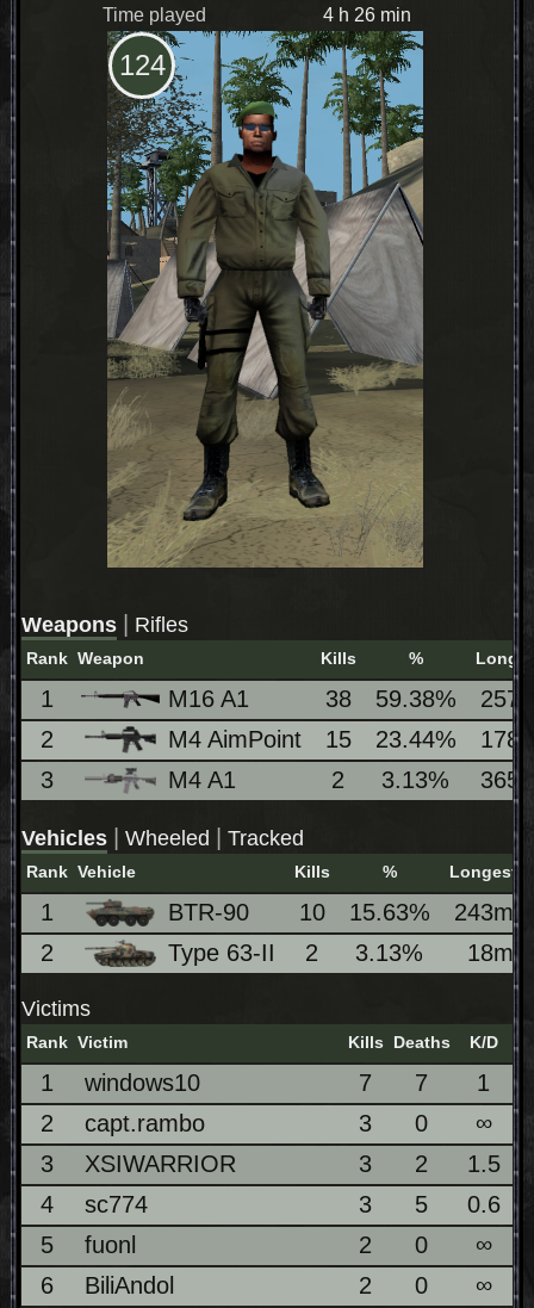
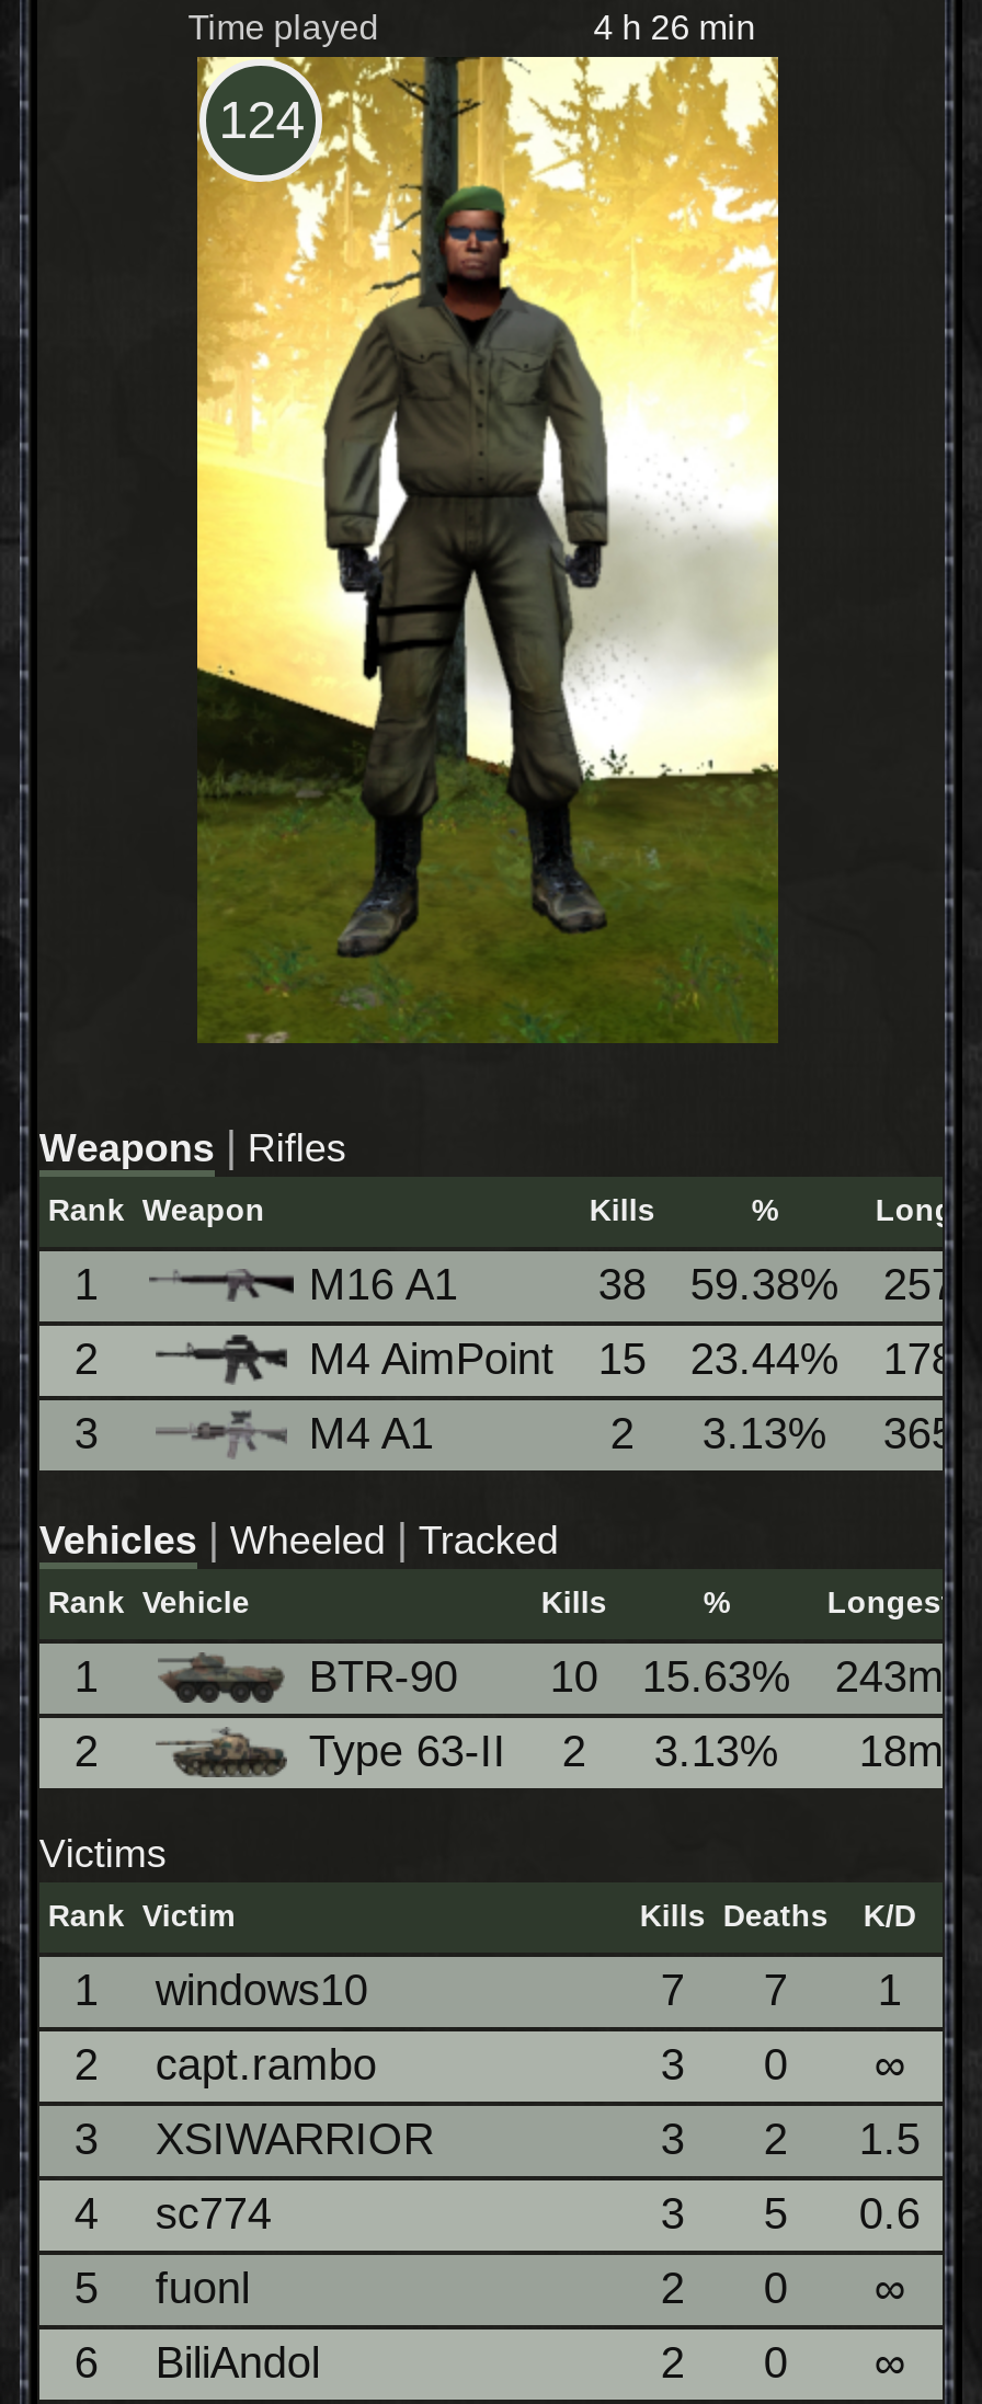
- [image]
+ [image]
